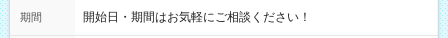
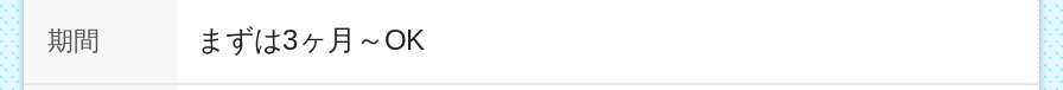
- 開始日・期間はお気軽にご相談ください！
+ まずは3ヶ月～OK
